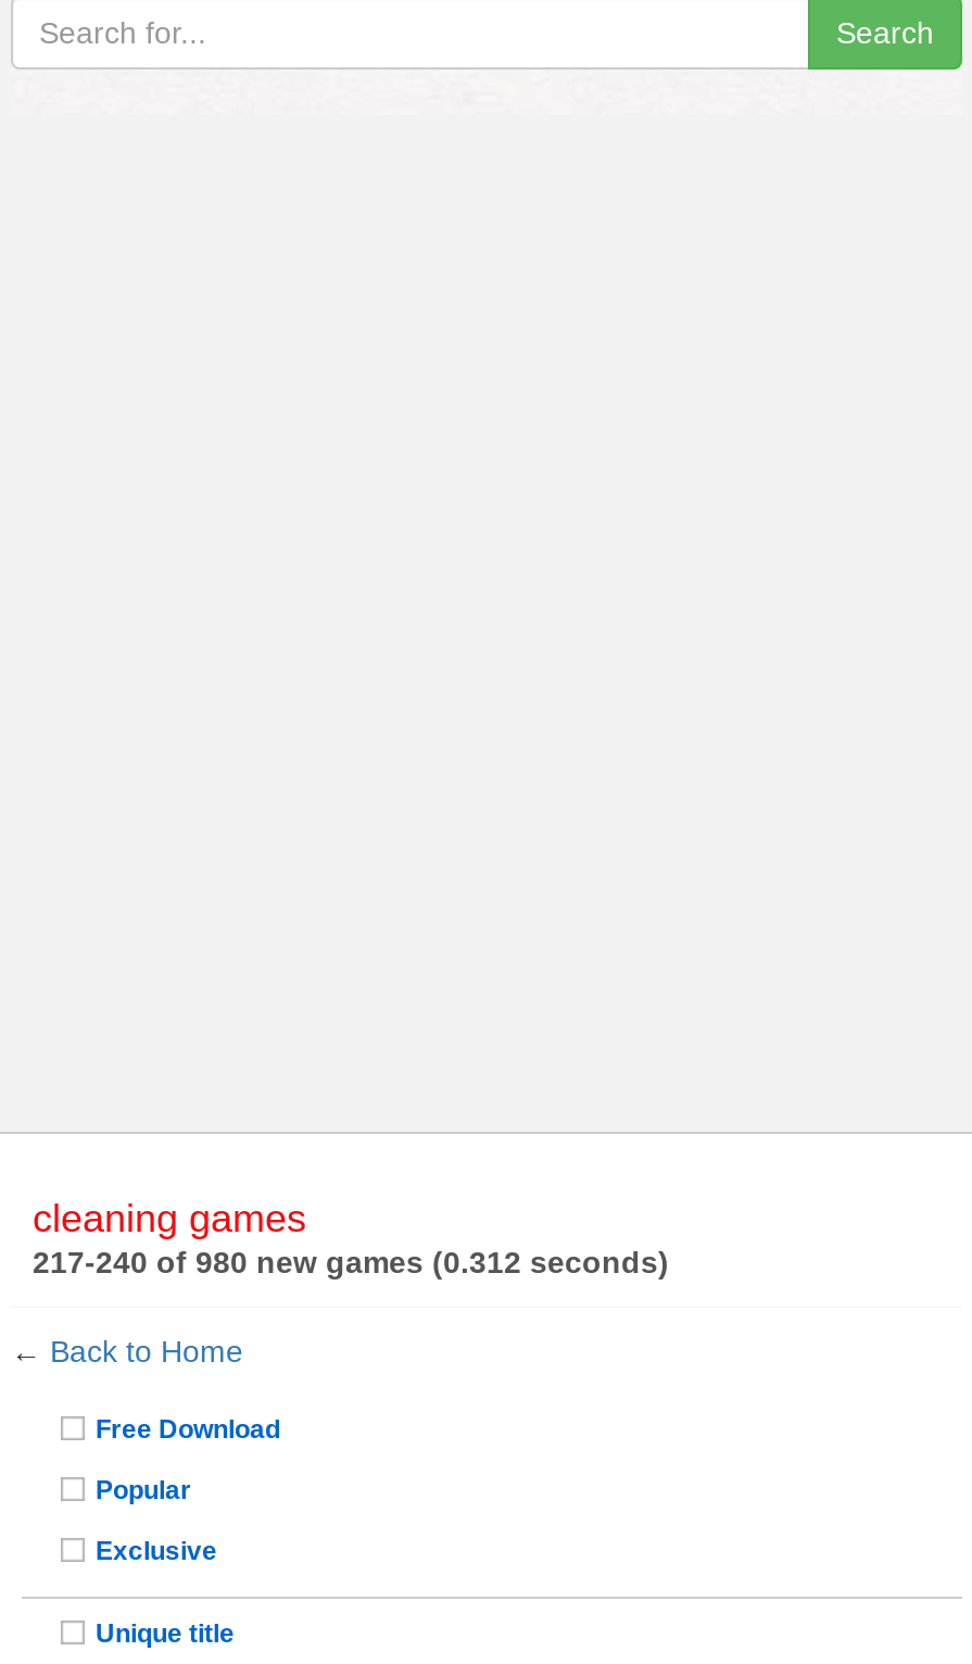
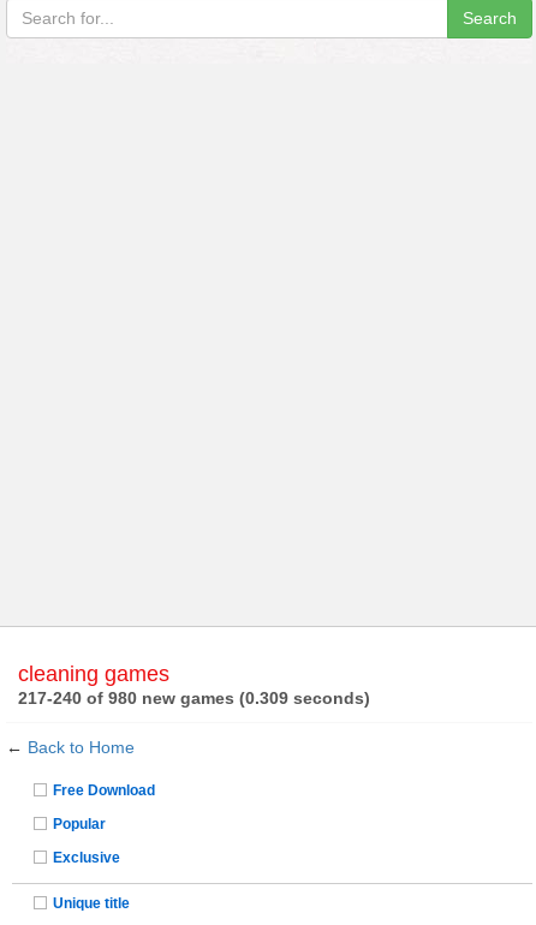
- 217-240 of 980 new games (0.312 seconds)
+ 217-240 of 980 new games (0.309 seconds)
